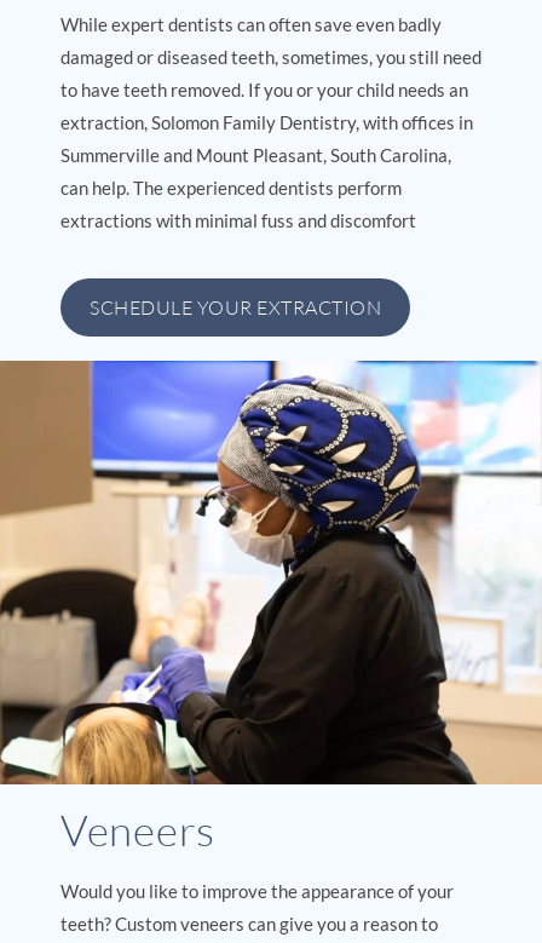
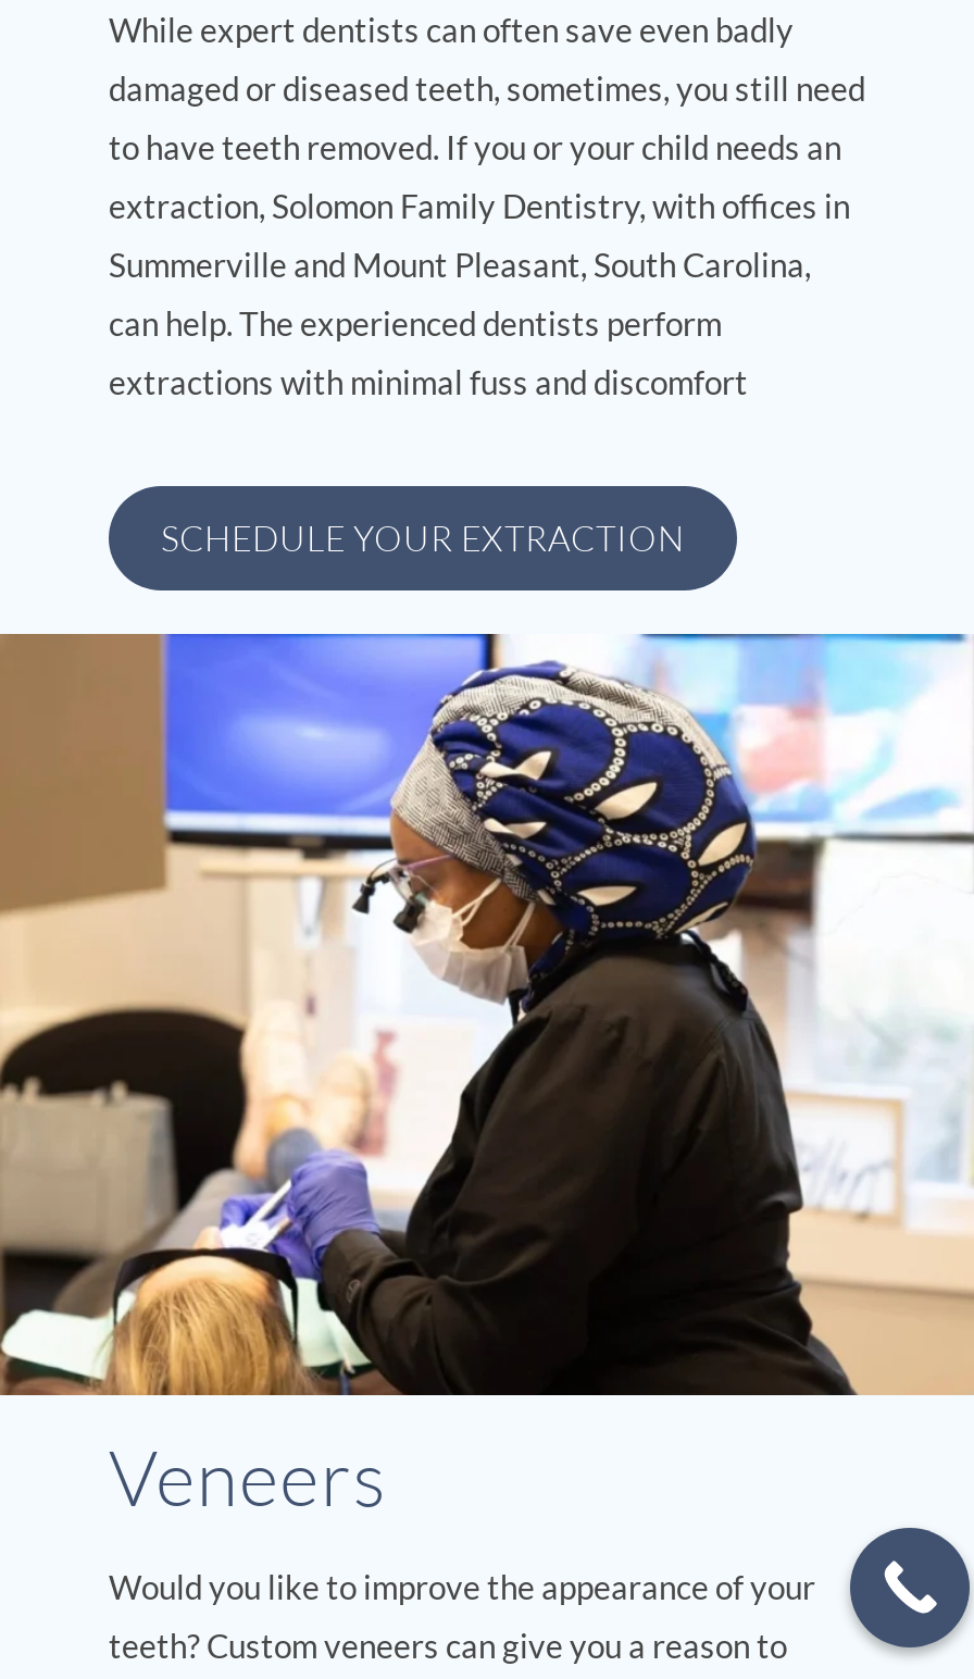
+ [image]
